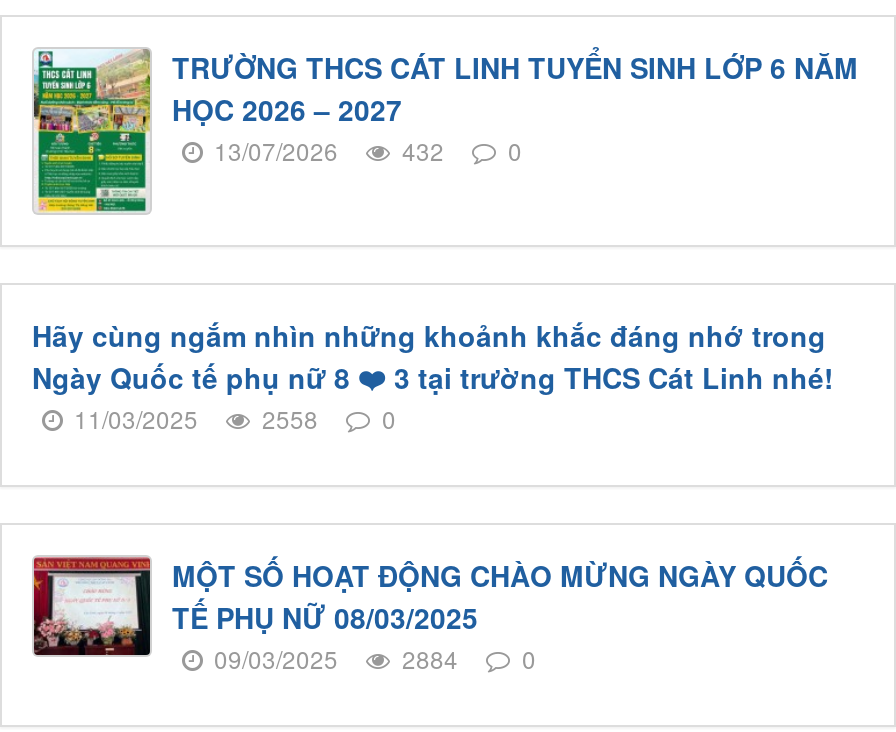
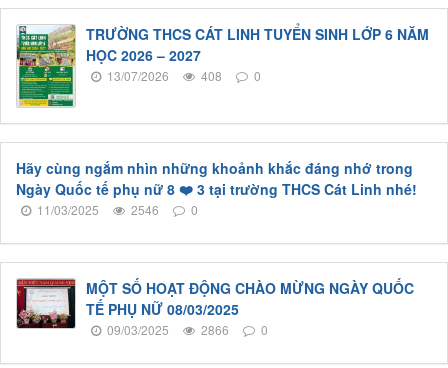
- 13/07/2026 432 0
+ 13/07/2026 408 0

- 11/03/2025 2558 0
+ 11/03/2025 2546 0

- 09/03/2025 2884 0
+ 09/03/2025 2866 0
